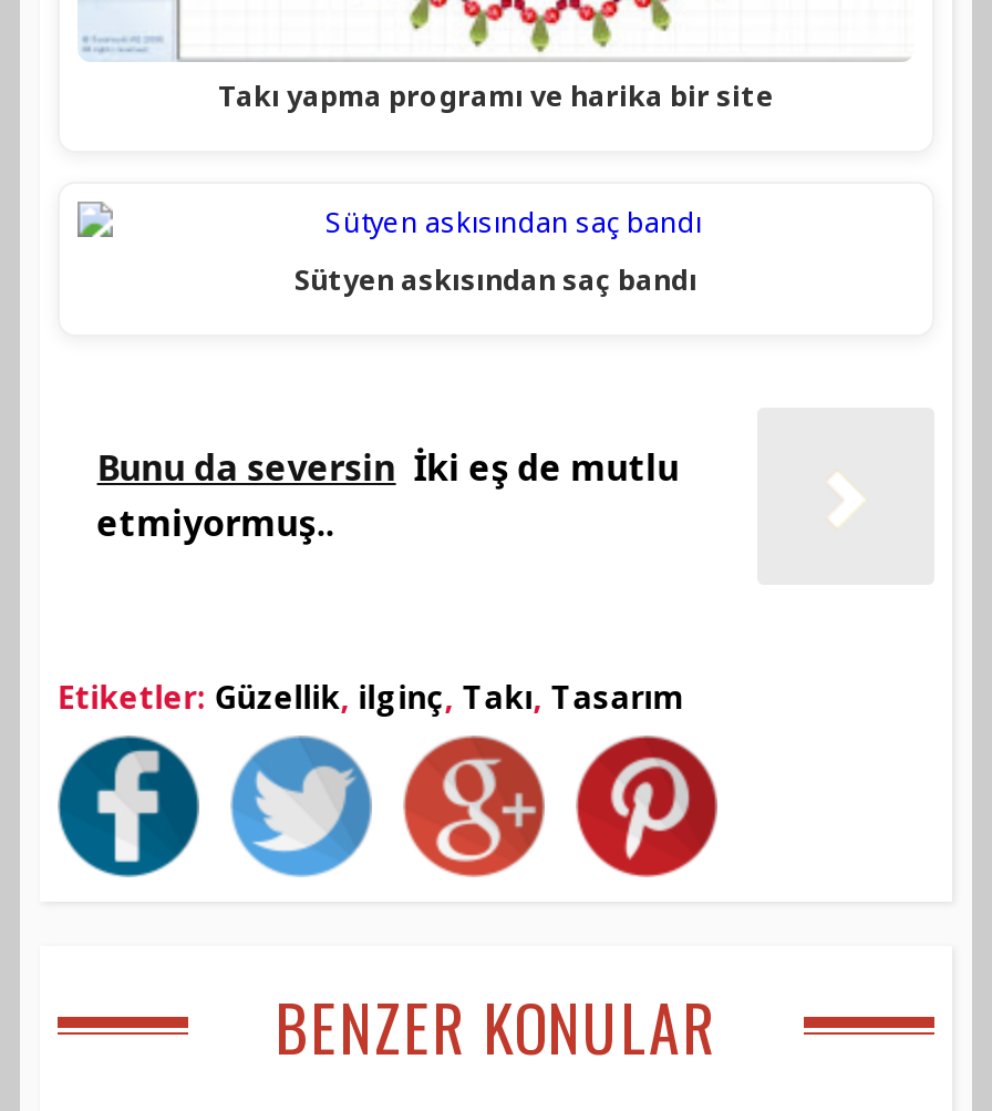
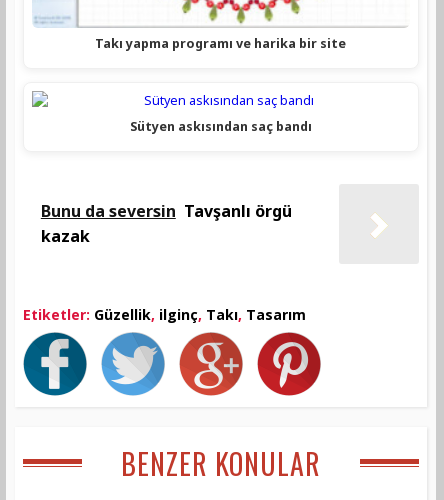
- Bunu da seversin İki eş de mutlu
- etmiyormuş..
+ Bunu da seversin Tavşanlı örgü
+ kazak
